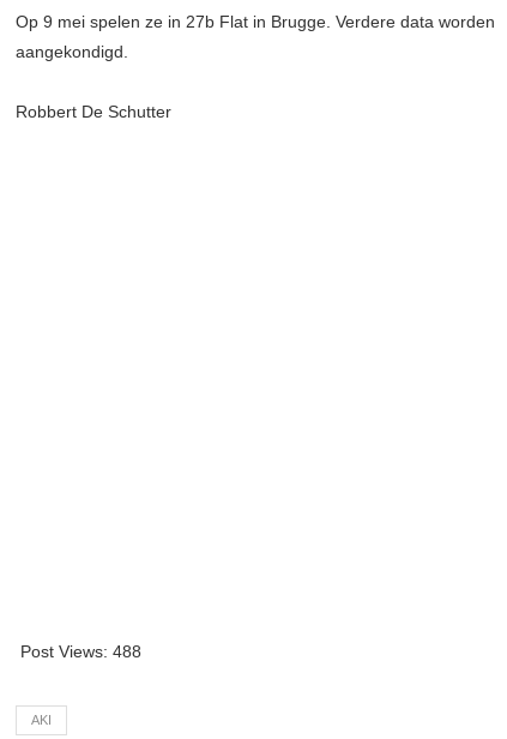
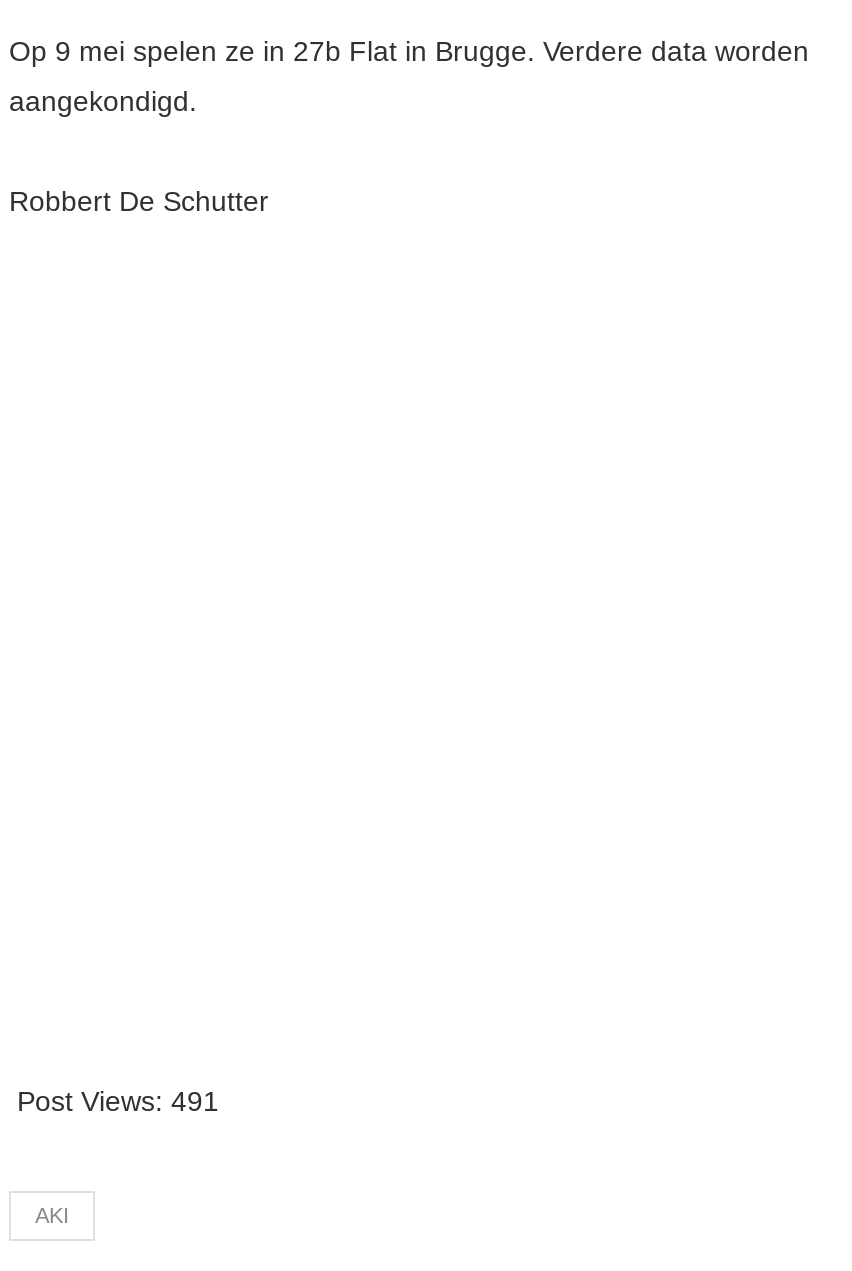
- Post Views: 488
+ Post Views: 491
